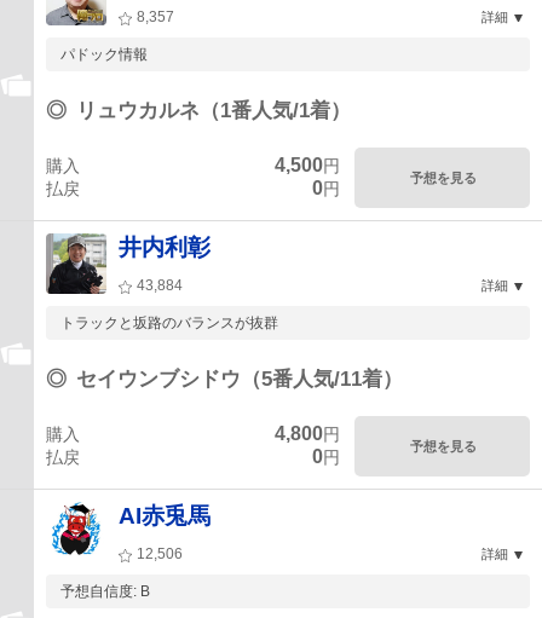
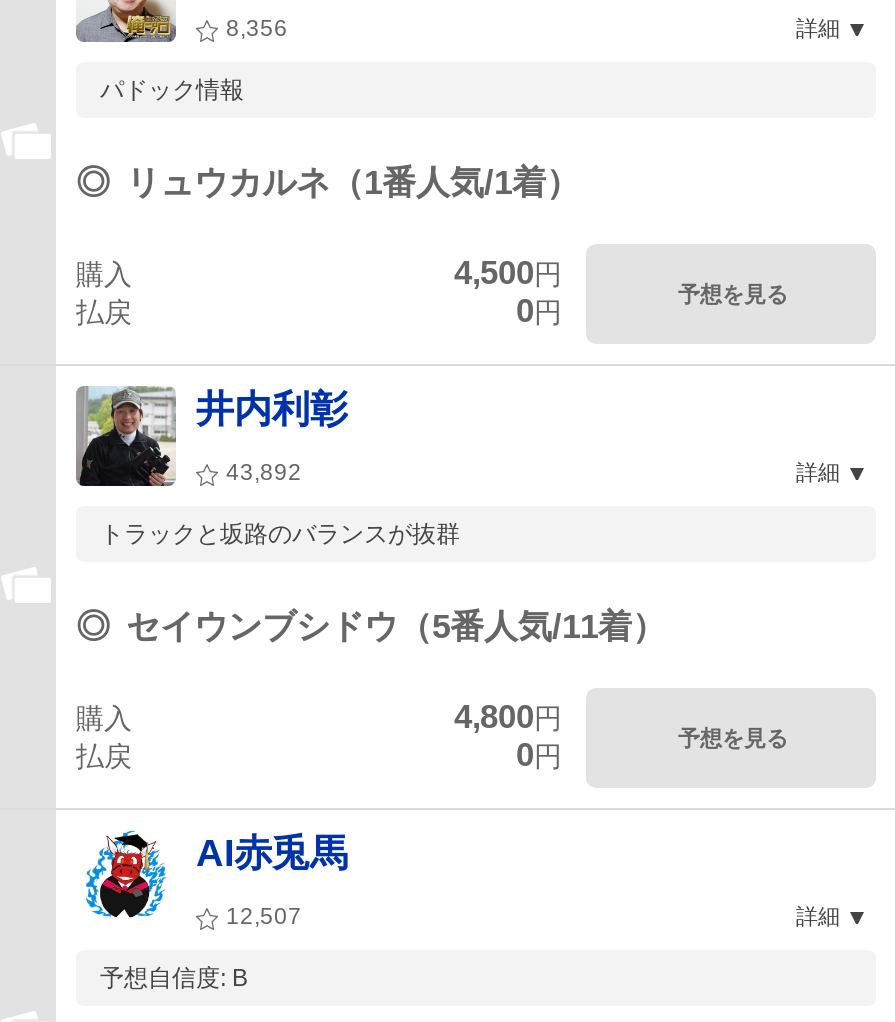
- 8,357
+ 8,356

- 43,884
+ 43,892

- 12,506
+ 12,507
